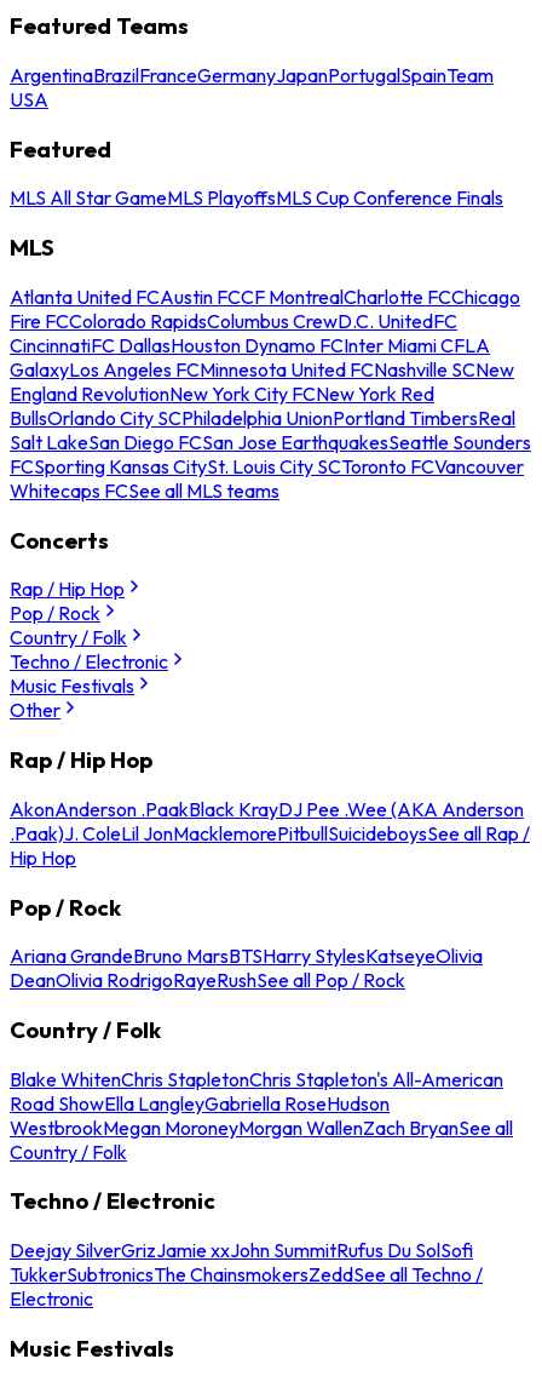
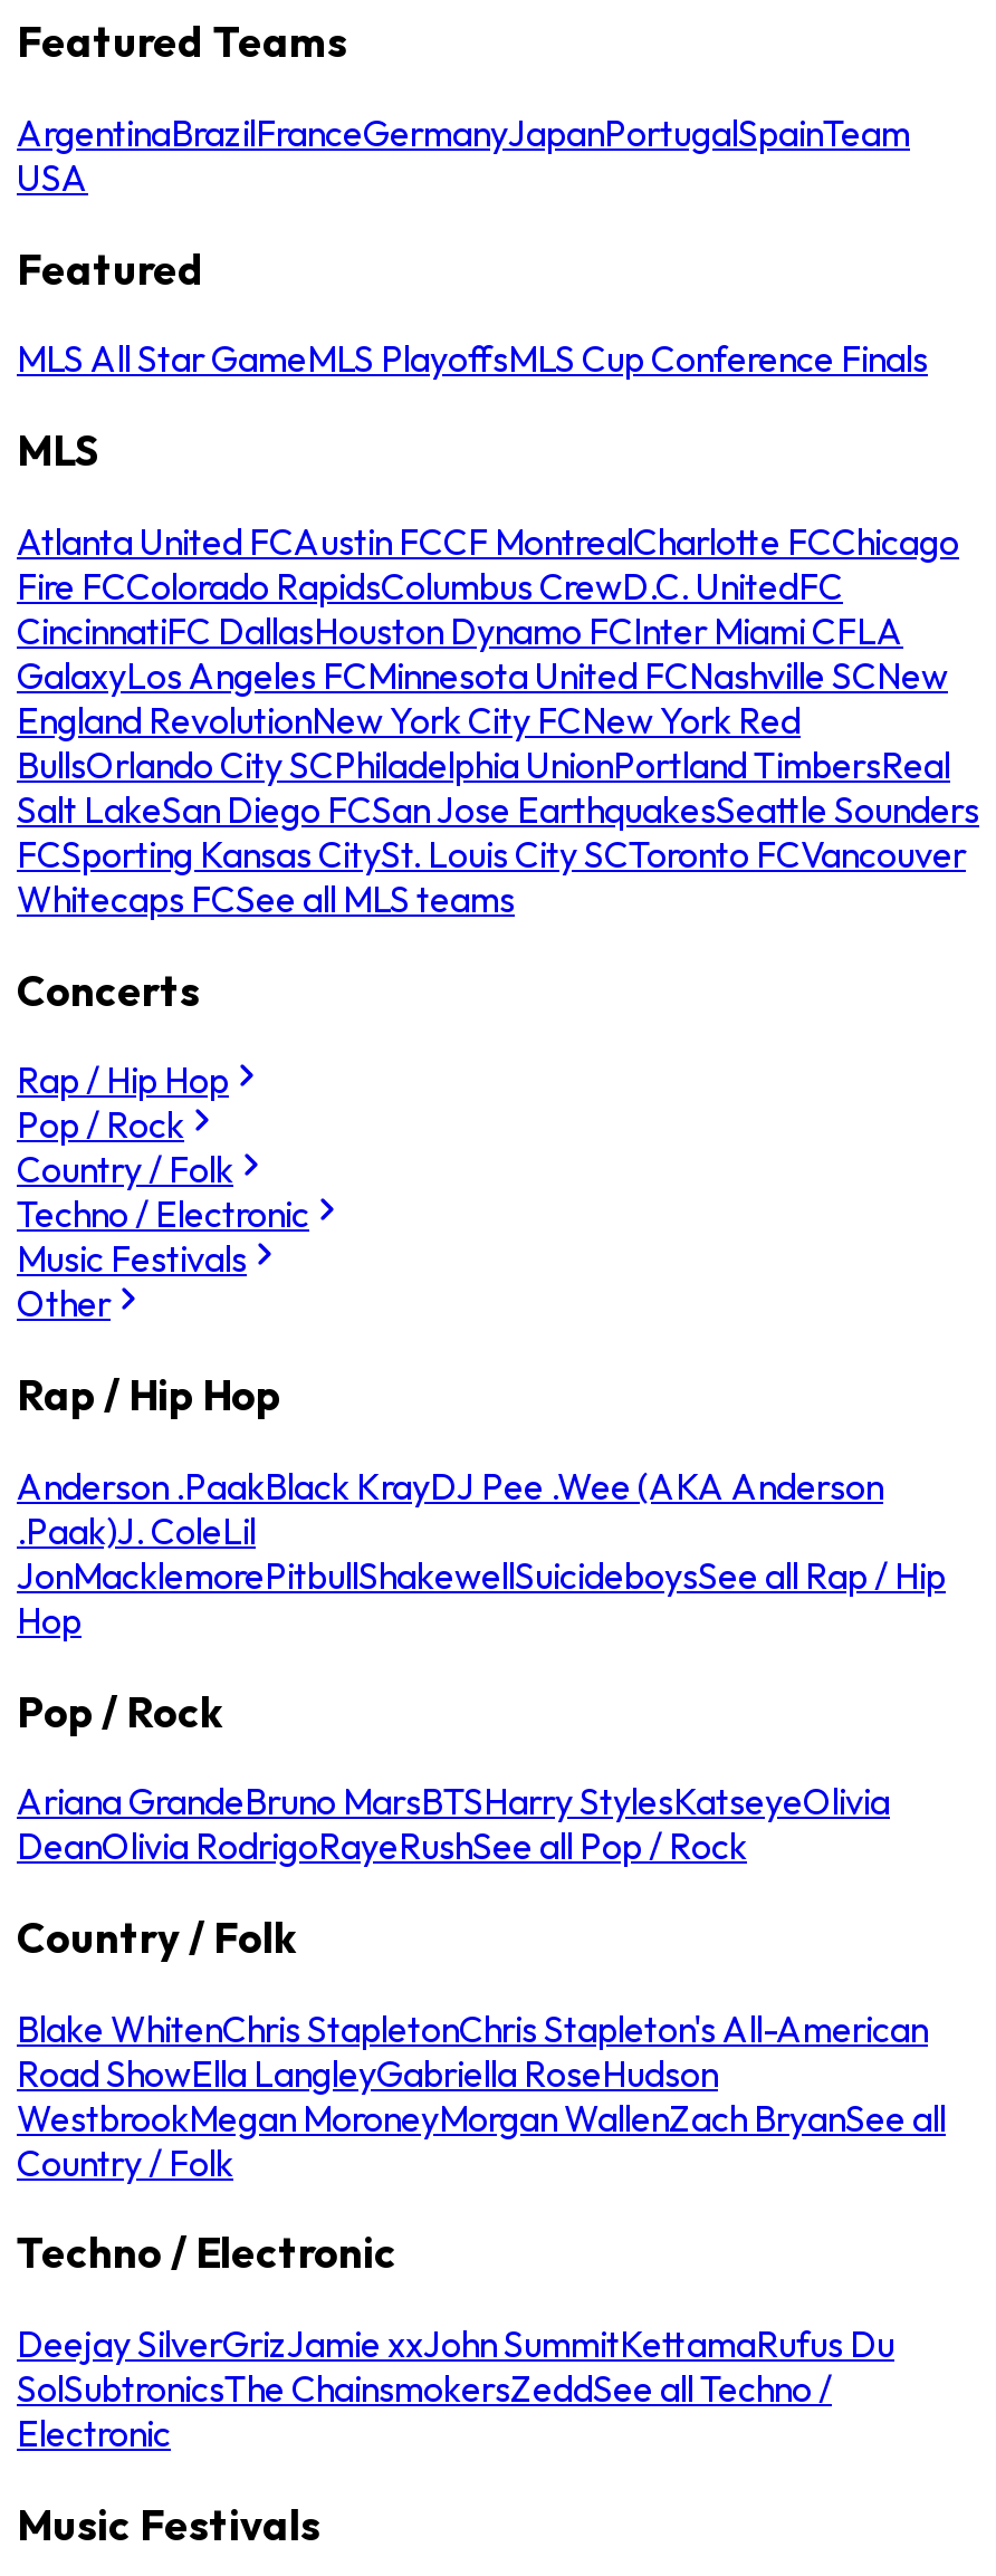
- AkonAnderson .PaakBlack KrayDJ Pee .Wee (AKA Anderson
- .Paak)J. ColeLil JonMacklemorePitbullSuicideboysSee all Rap /
- Hip Hop
+ Anderson .PaakBlack KrayDJ Pee .Wee (AKA Anderson
+ .Paak)J. ColeLil
+ JonMacklemorePitbullShakewellSuicideboysSee all Rap / Hip
+ Hop

- Deejay SilverGrizJamie xxJohn SummitRufus Du SolSofi
- TukkerSubtronicsThe ChainsmokersZeddSee all Techno /
+ Deejay SilverGrizJamie xxJohn SummitKettamaRufus Du
+ SolSubtronicsThe ChainsmokersZeddSee all Techno /
